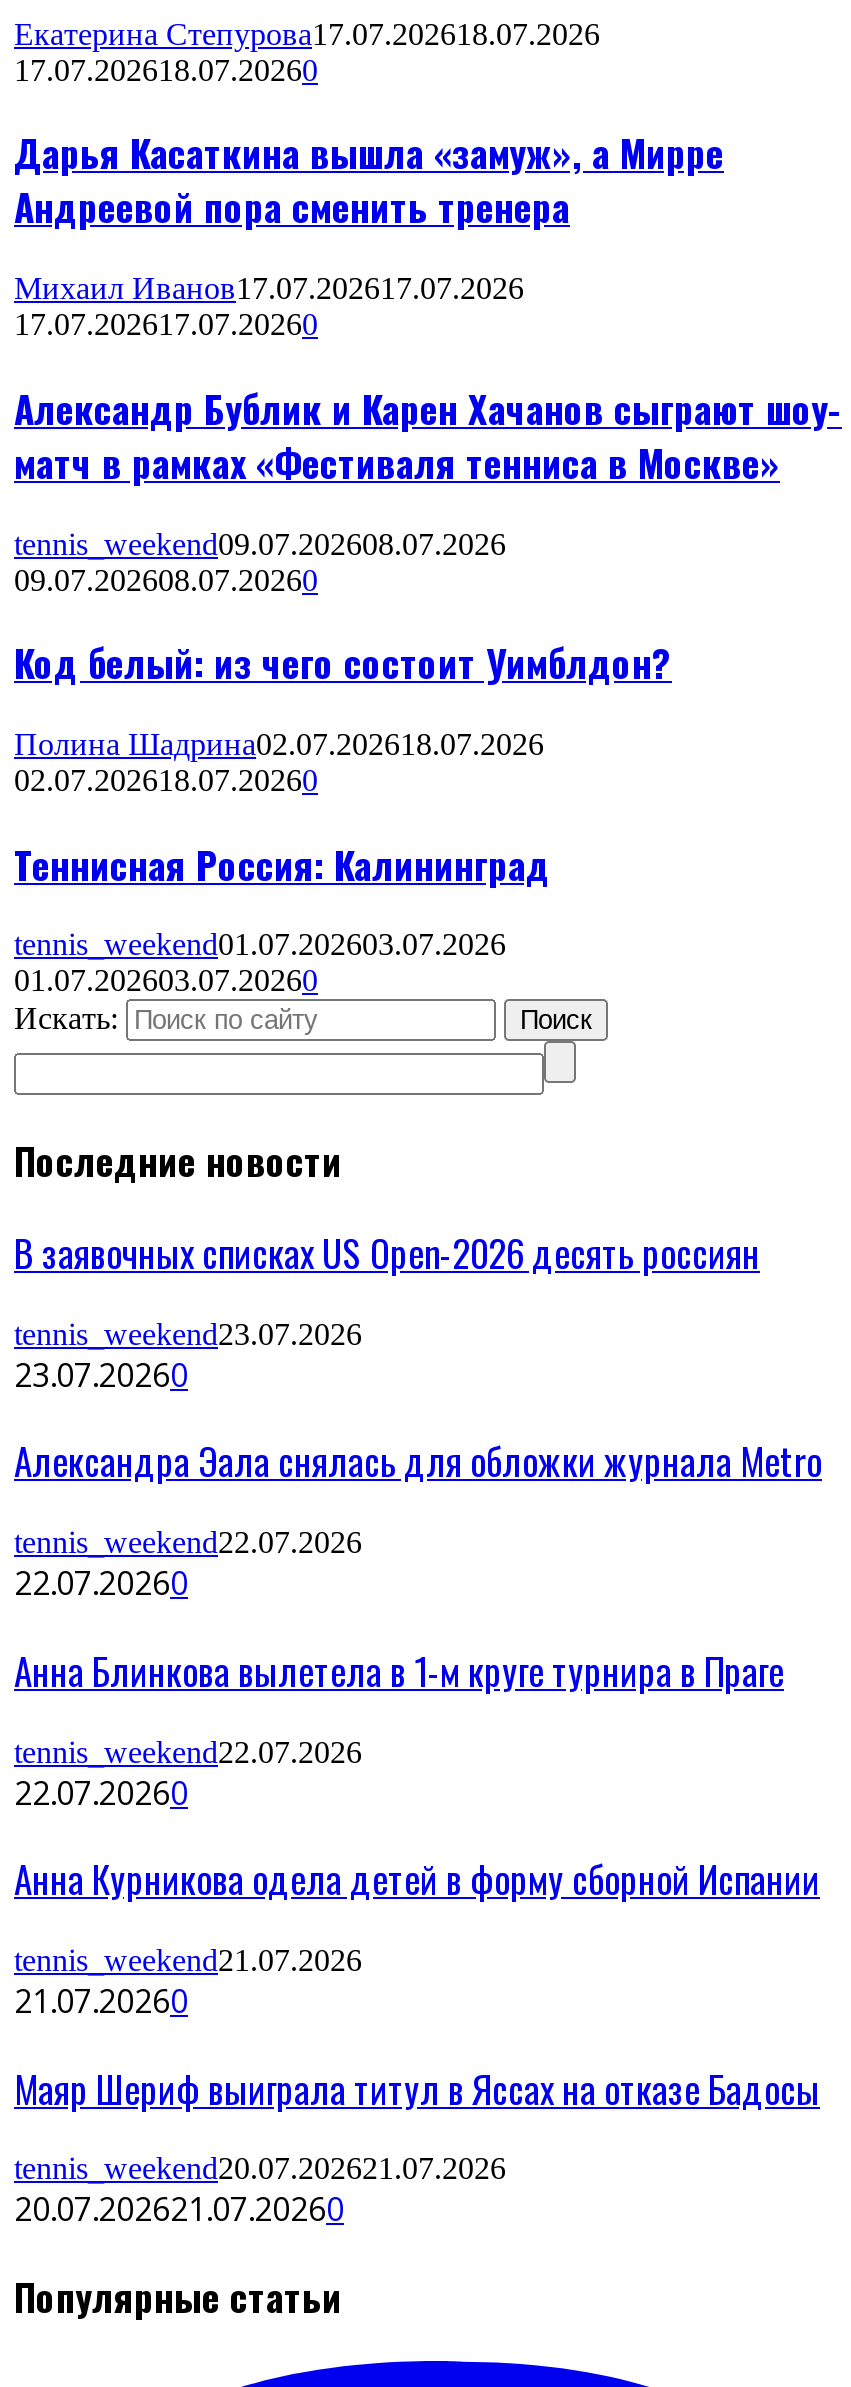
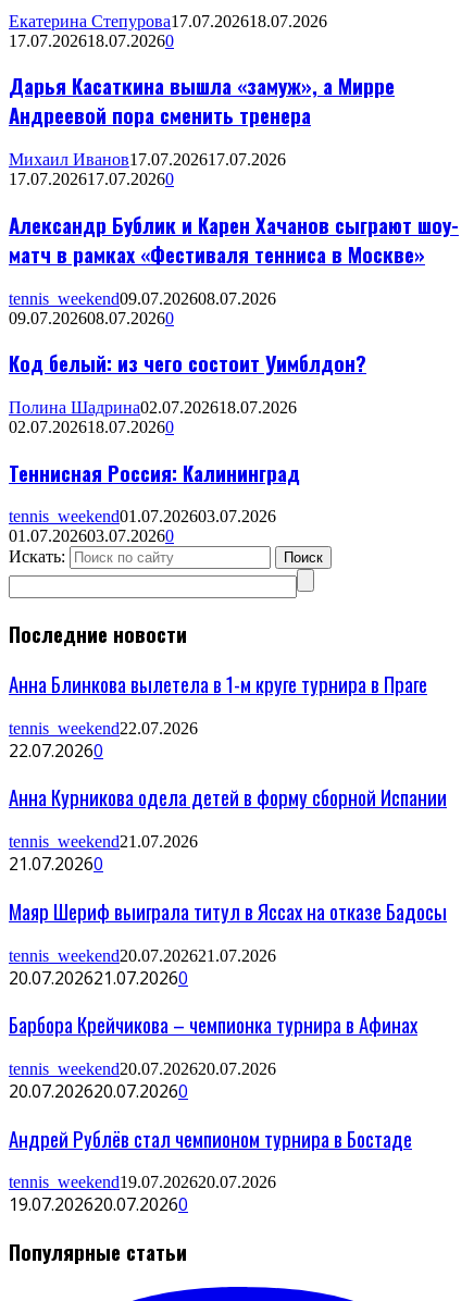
- В заявочных списках US Open-2026 десять россиян
- tennis_weekend23.07.2026
- 23.07.20260
- Александра Эала снялась для обложки журнала Metro
- tennis_weekend22.07.2026
- 22.07.20260

moved up: Анна Блинкова вылетела в 1-м круге турнира в Праге | tennis_weekend22.07.2026 | 22.07.20260 | ... | tennis_weekend20.07.202621.07.2026 | 20.07.202621.07.20260

+ Барбора Крейчикова – чемпионка турнира в Афинах
+ tennis_weekend20.07.202620.07.2026
+ 20.07.202620.07.20260
+ Андрей Рублёв стал чемпионом турнира в Бостаде
+ tennis_weekend 19.07.202620.07.2026
+ 19.07.202620.07.20260
